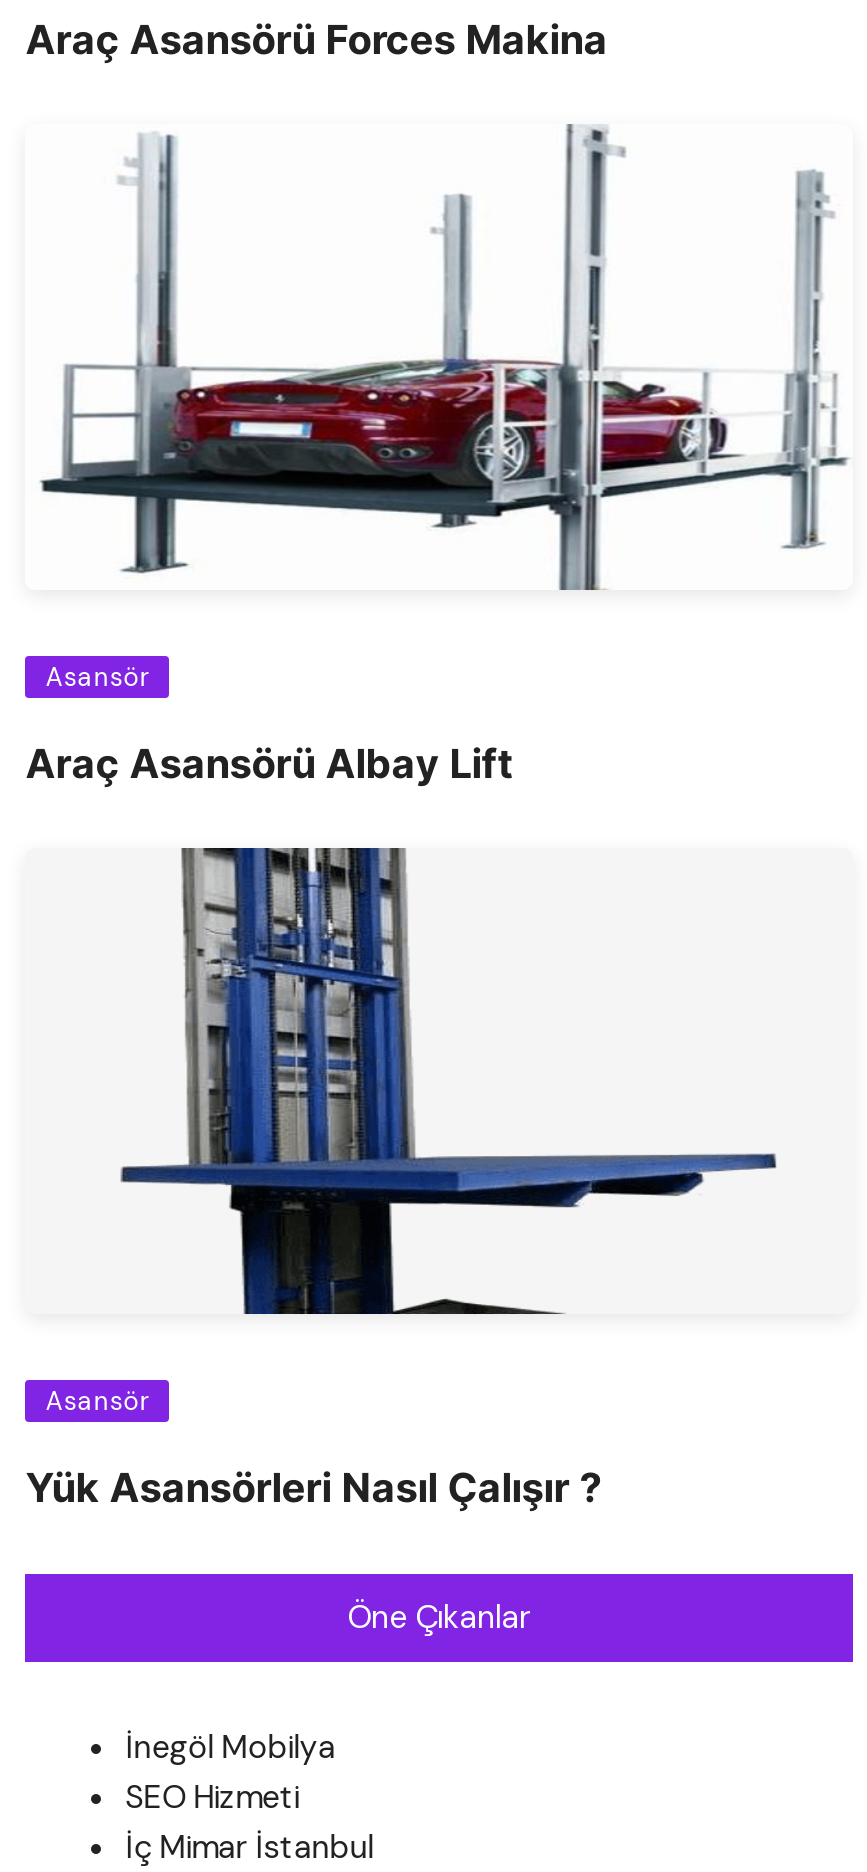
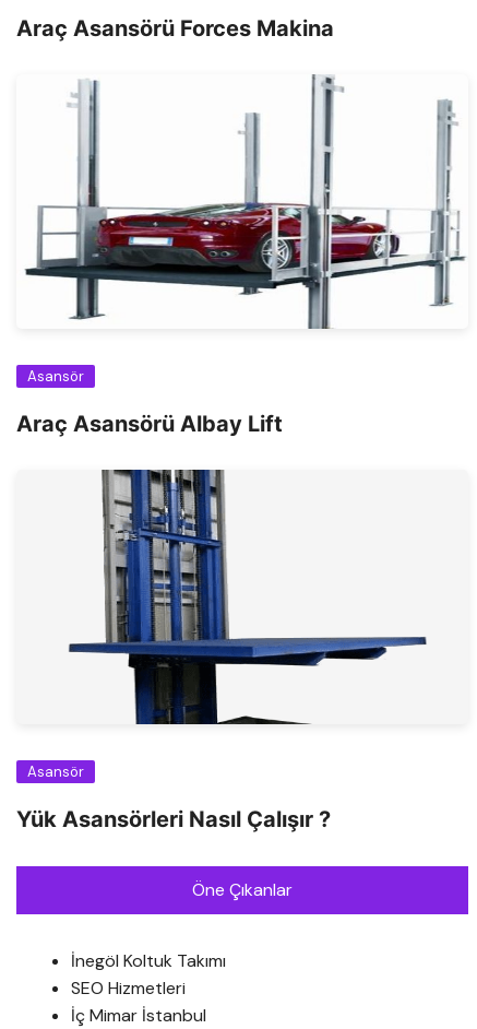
- İnegöl Mobilya
- SEO Hizmeti
+ İnegöl Koltuk Takımı
+ SEO Hizmetleri
